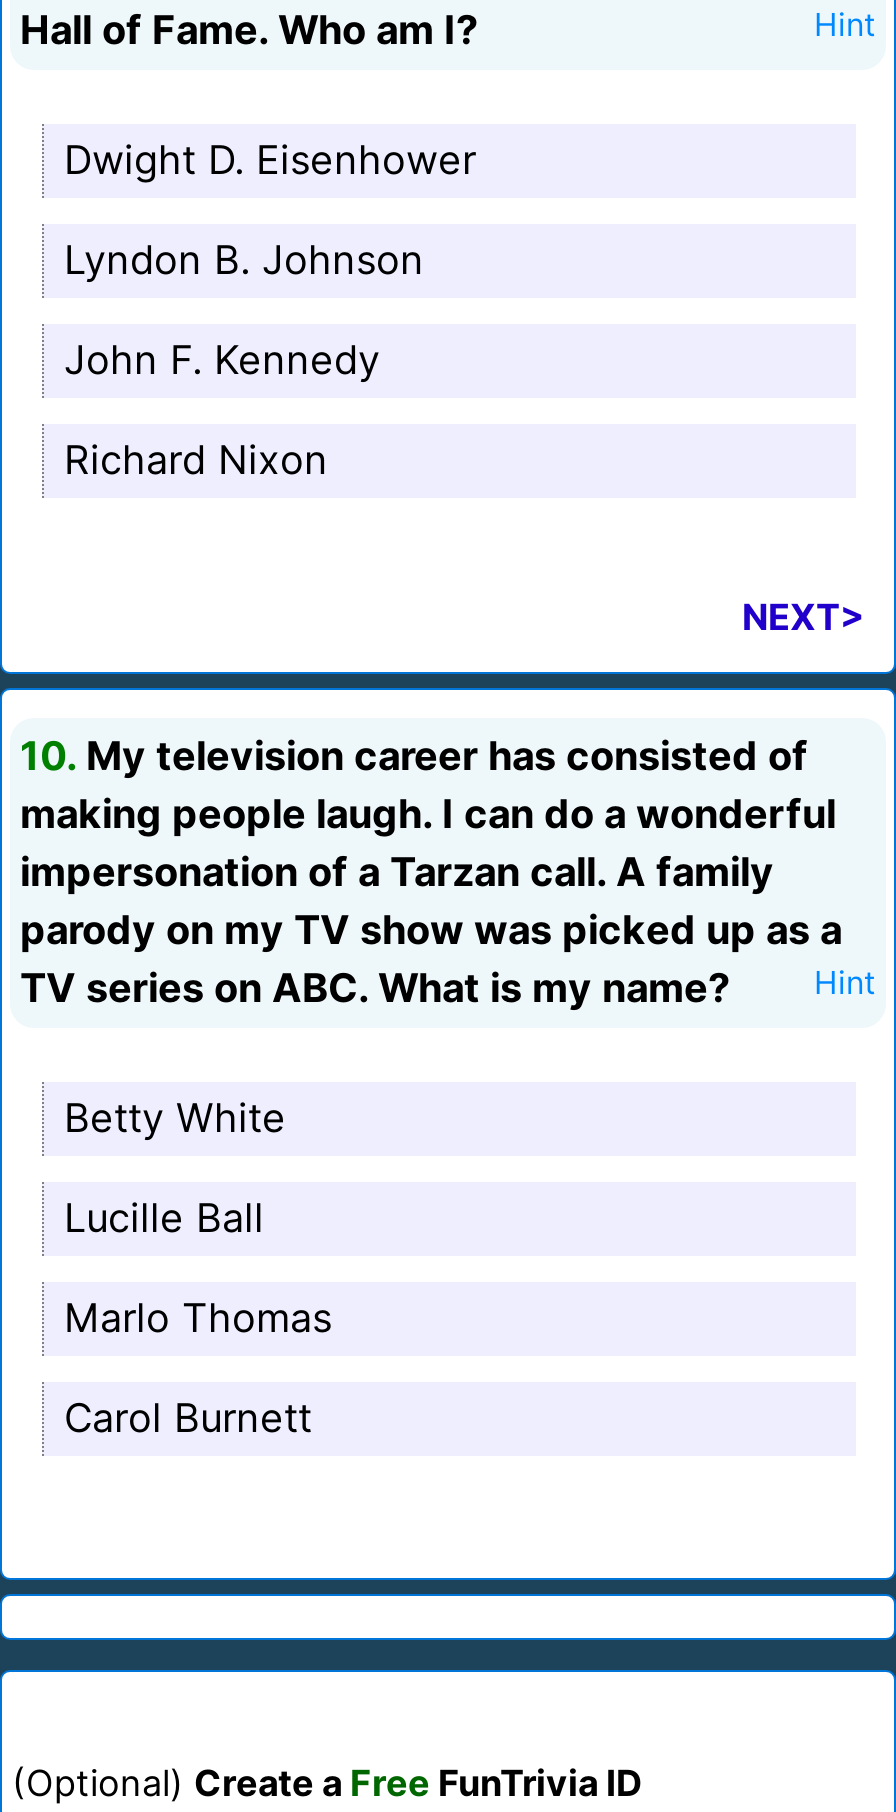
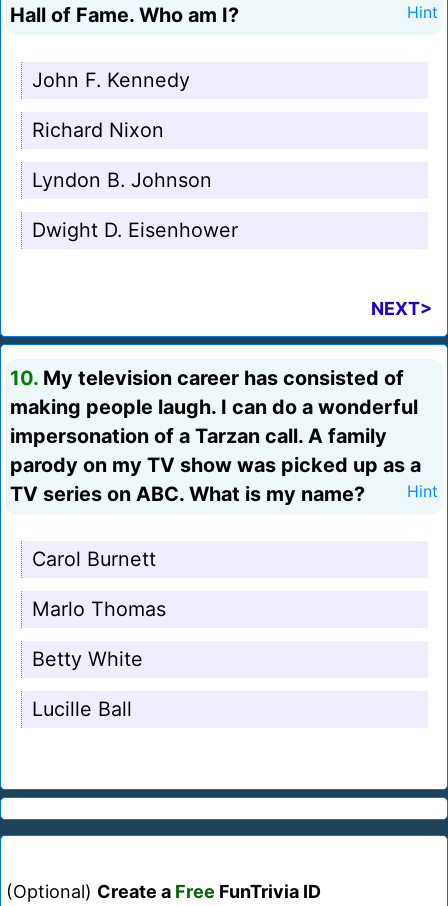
moved down: Lyndon B. Johnson | Dwight D. Eisenhower

moved up: John F. Kennedy | Richard Nixon

moved down: Betty White | Lucille Ball

moved up: Carol Burnett | Marlo Thomas
